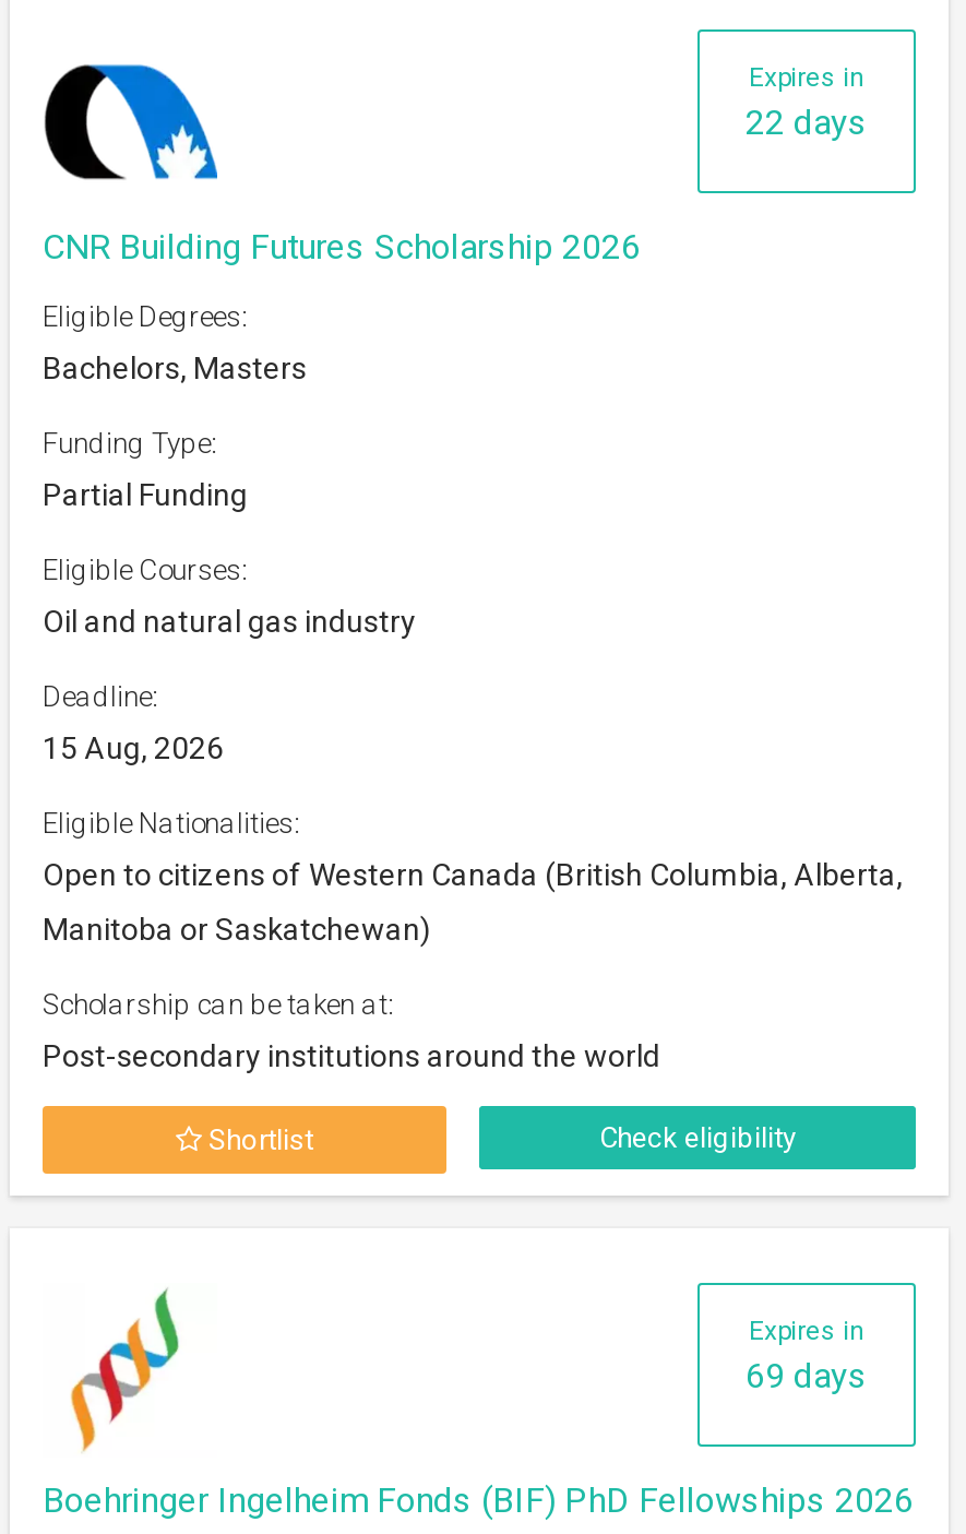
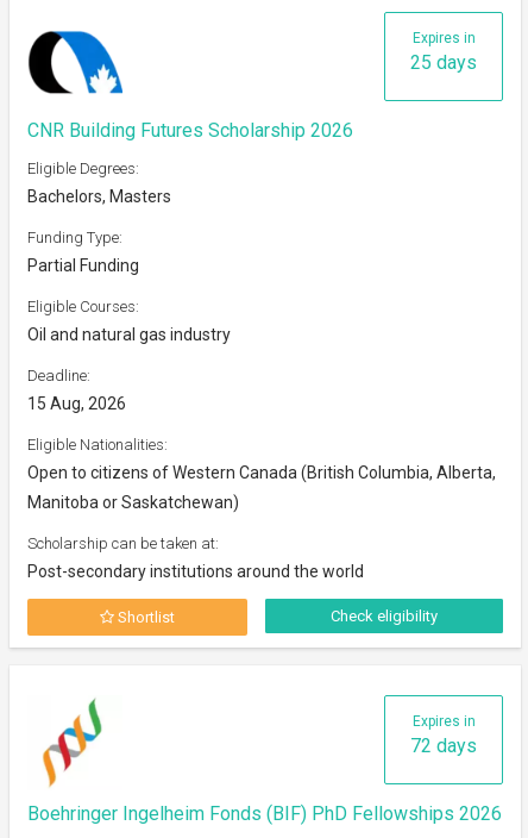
- 22 days
+ 25 days

- 69 days
+ 72 days
